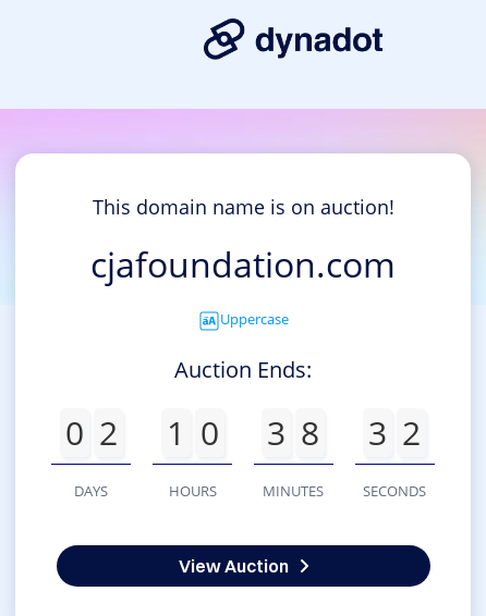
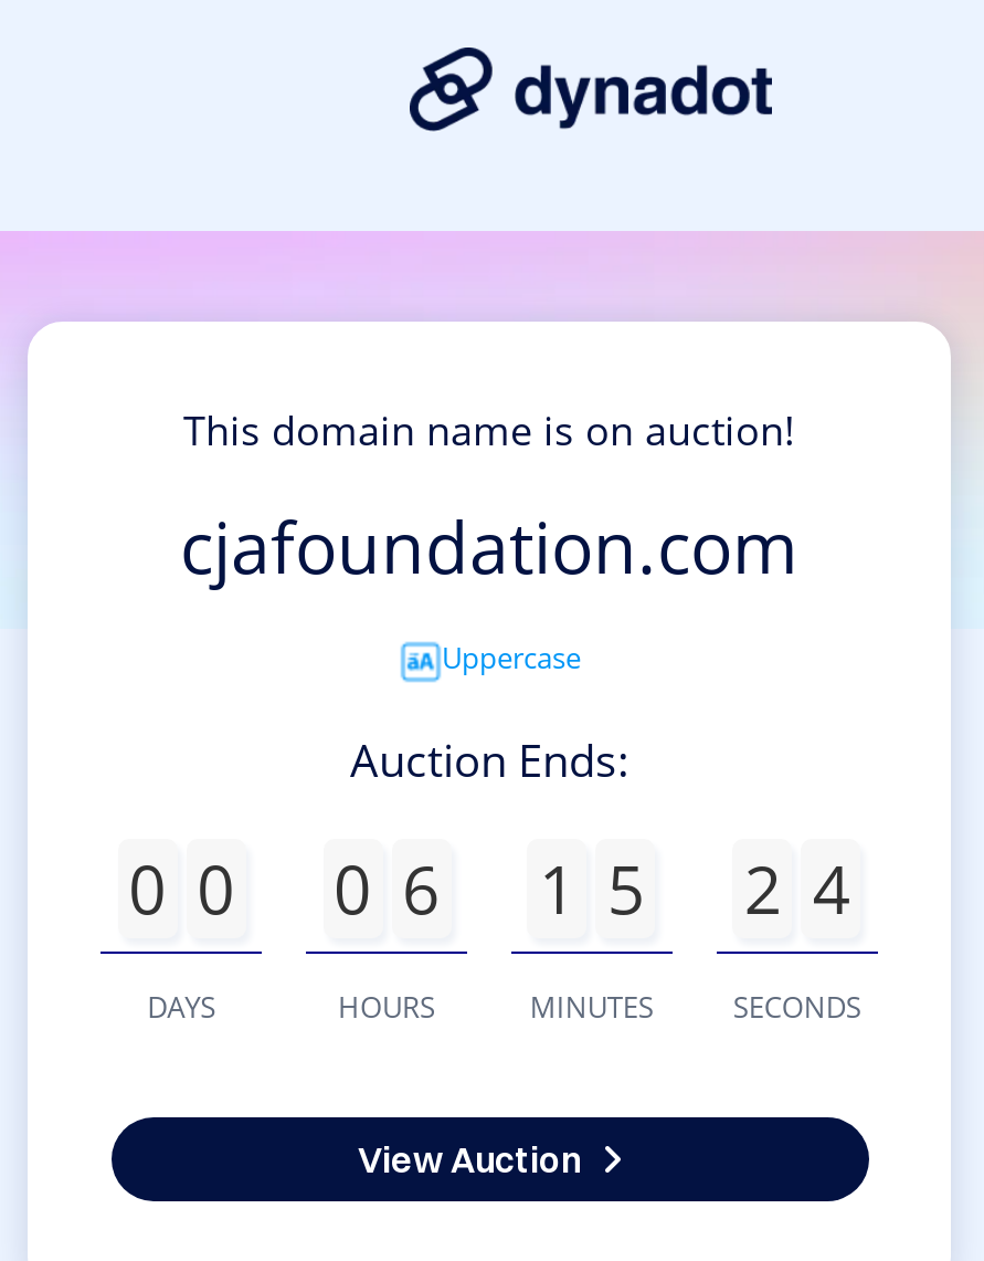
- 0 2
+ 0 0

- 1 0
+ 0 6

- 3 8
+ 1 5

- 3 2
+ 2 4
